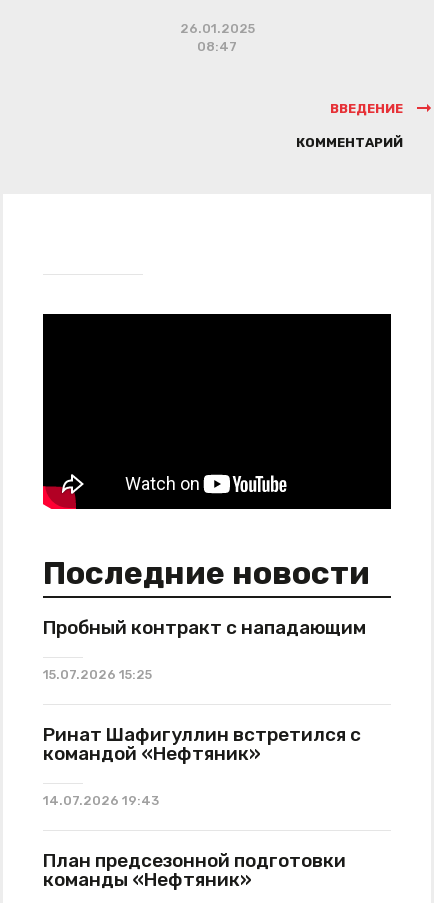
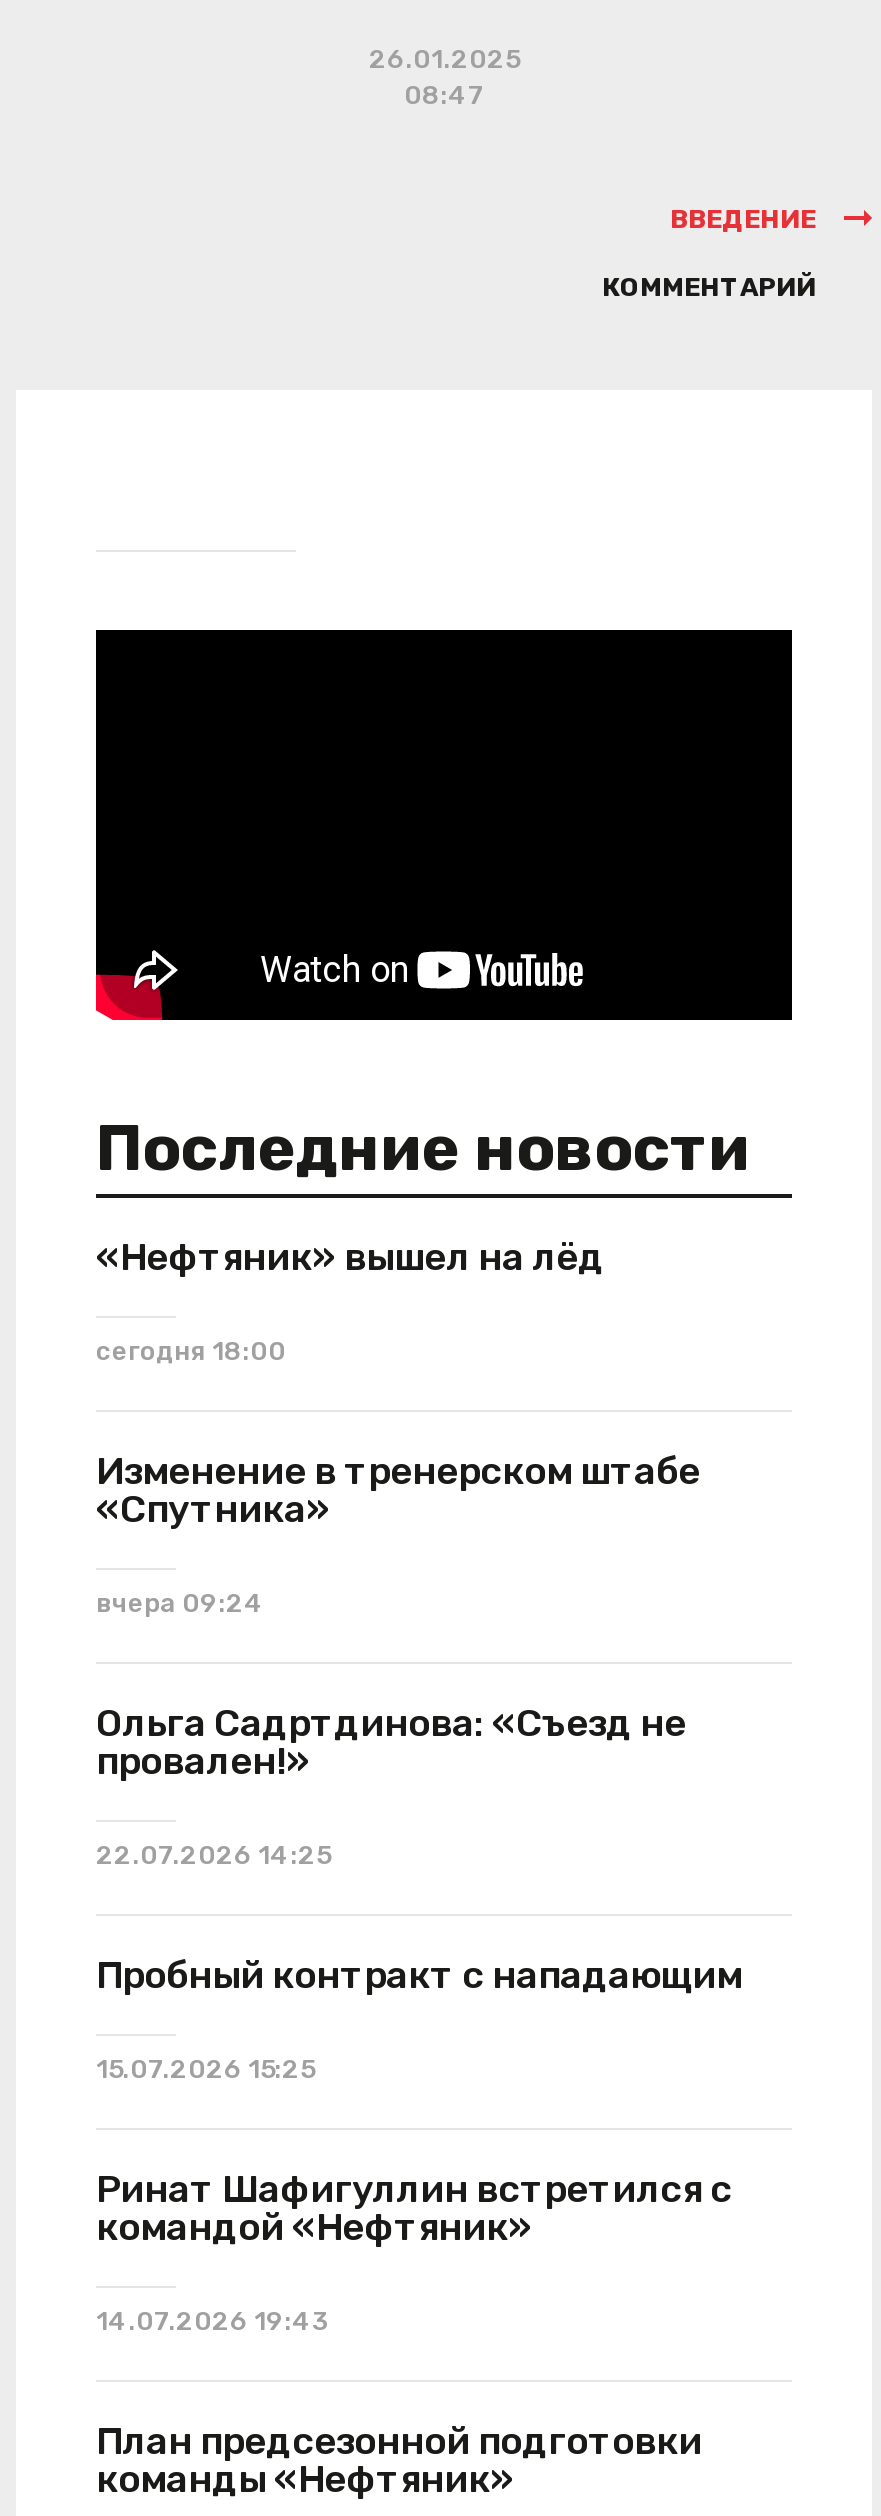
+ «Нефтяник» вышел на лёд
+ сегодня 18:00
+ Изменение в тренерском штабе
+ «Спутника»
+ вчера 09:24
+ Ольга Садртдинова: «Съезд не
+ провален!»
+ 22.07.2026 14:25
